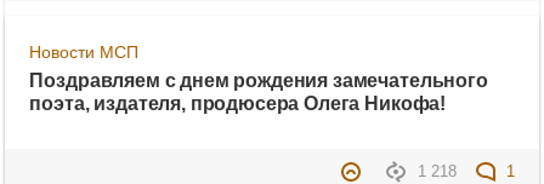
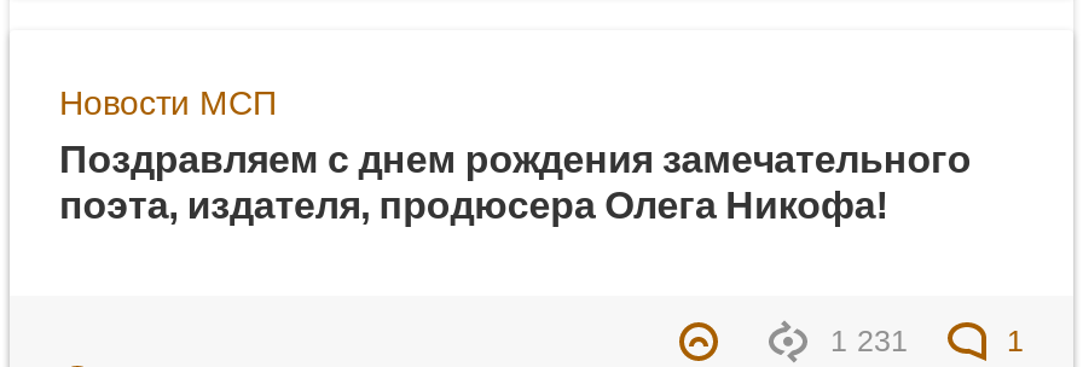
- 1 218
+ 1 231
